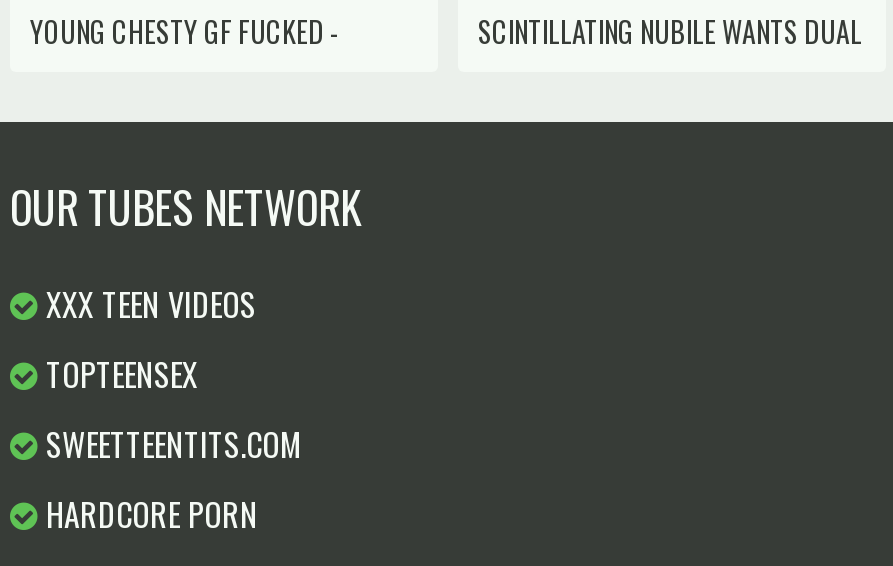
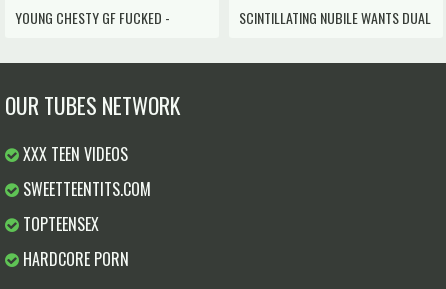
moved down: TOPTEENSEX

moved up: SWEETTEENTITS.COM
